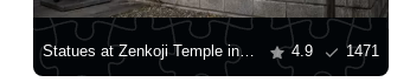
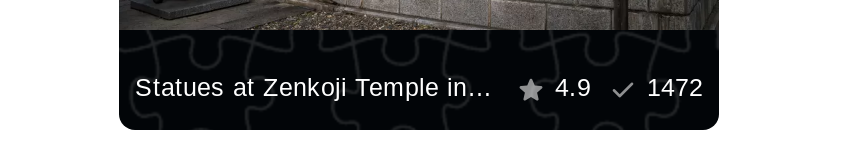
- 4.9 1471
+ 4.9 1472
